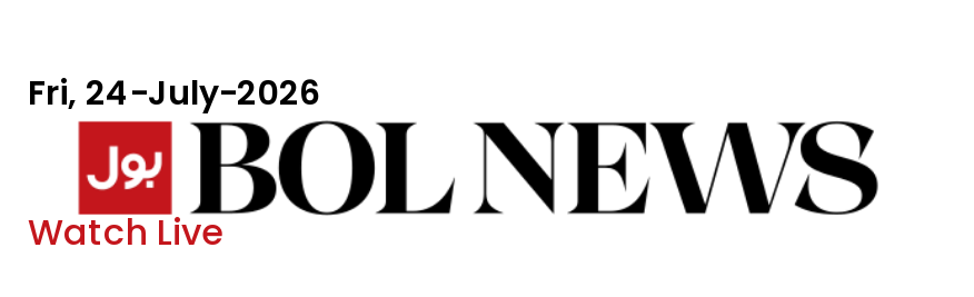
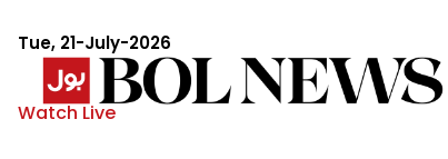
- Fri, 24-July-2026
+ Tue, 21-July-2026
